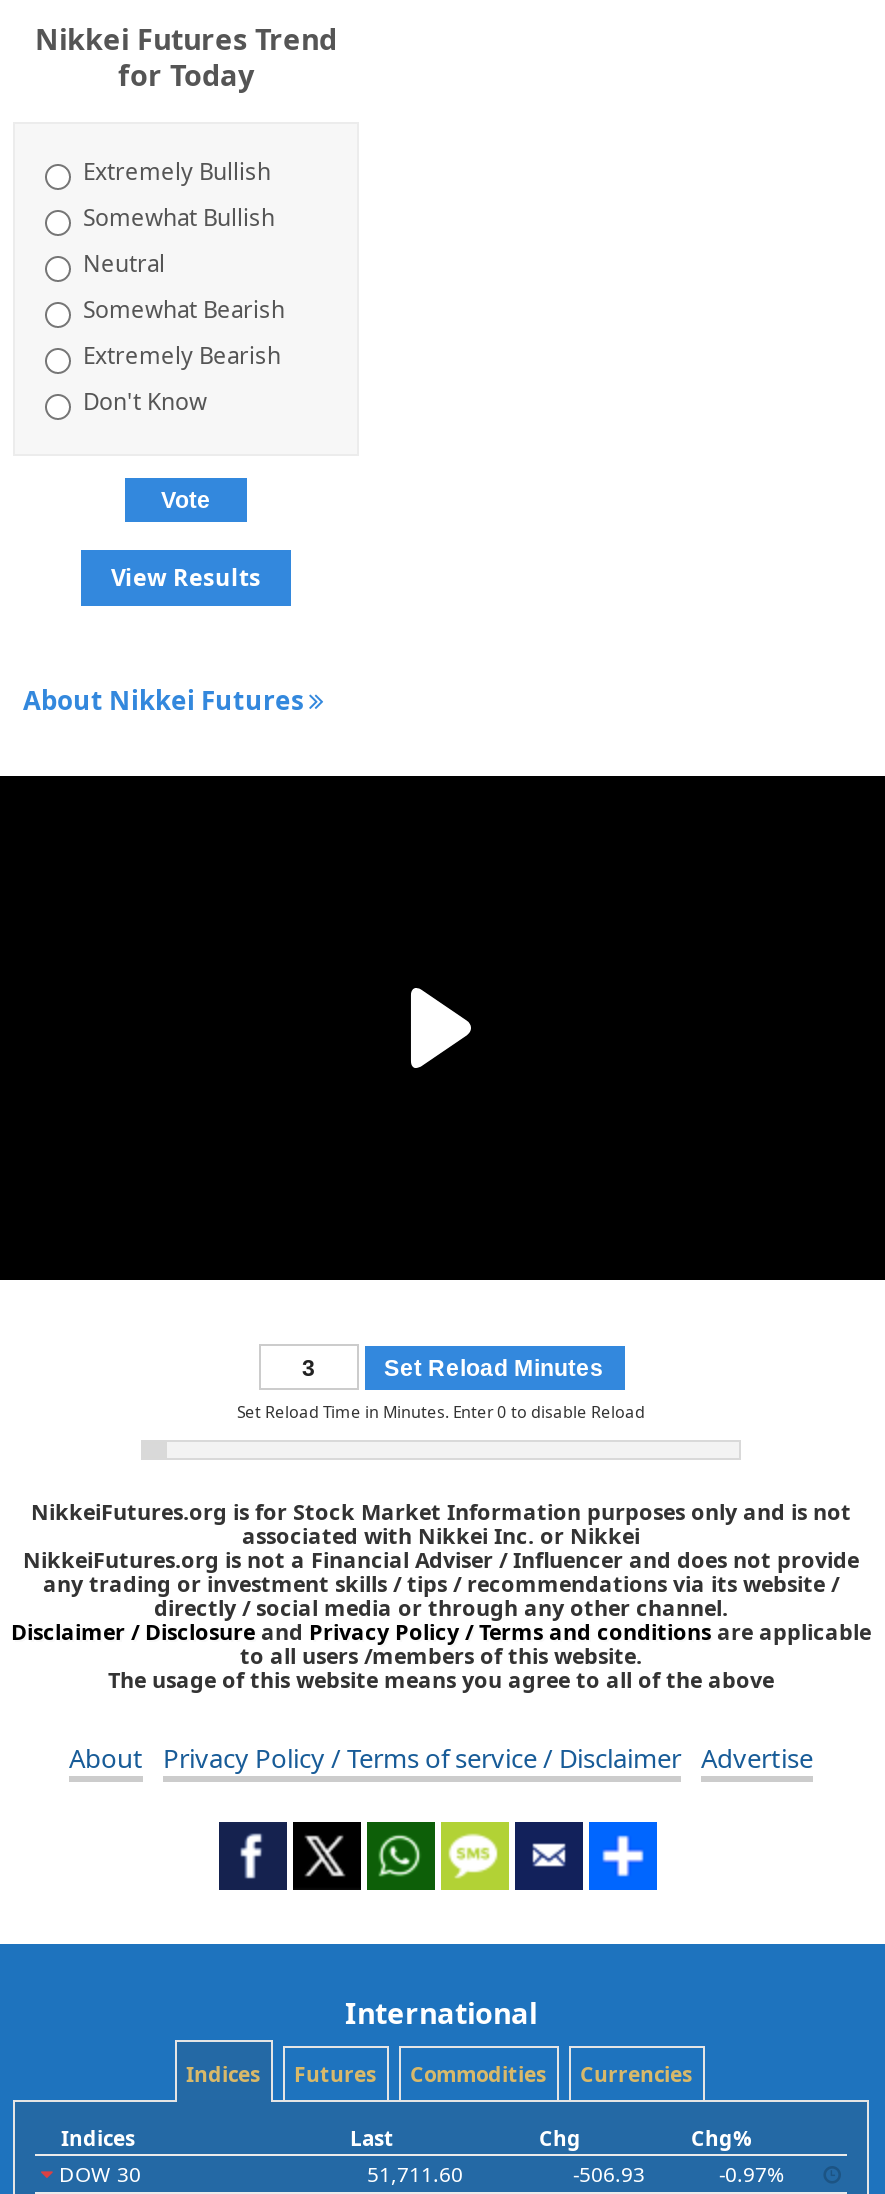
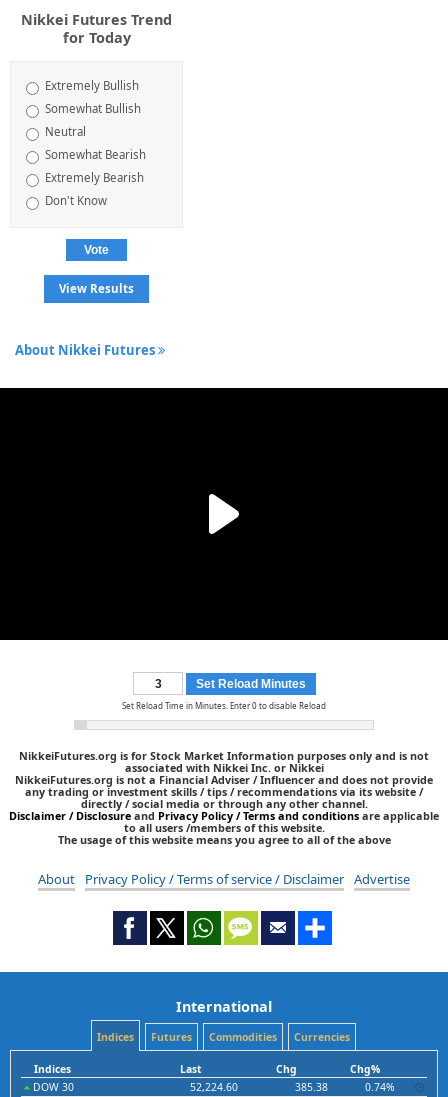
- 51,711.60
+ 52,224.60

- -506.93
+ 385.38

- -0.97%
+ 0.74%
